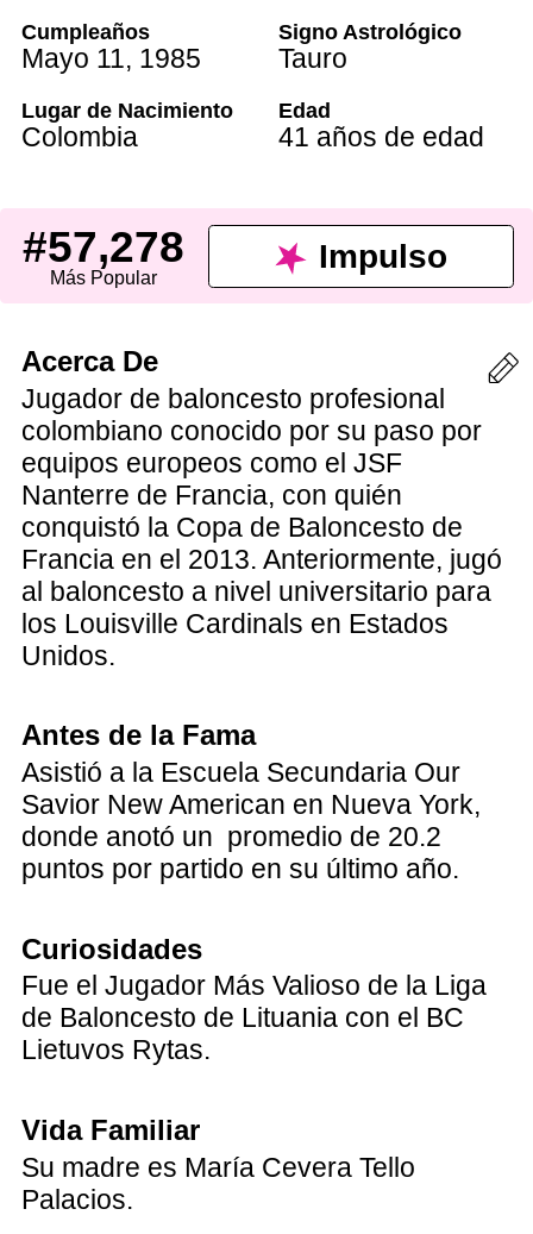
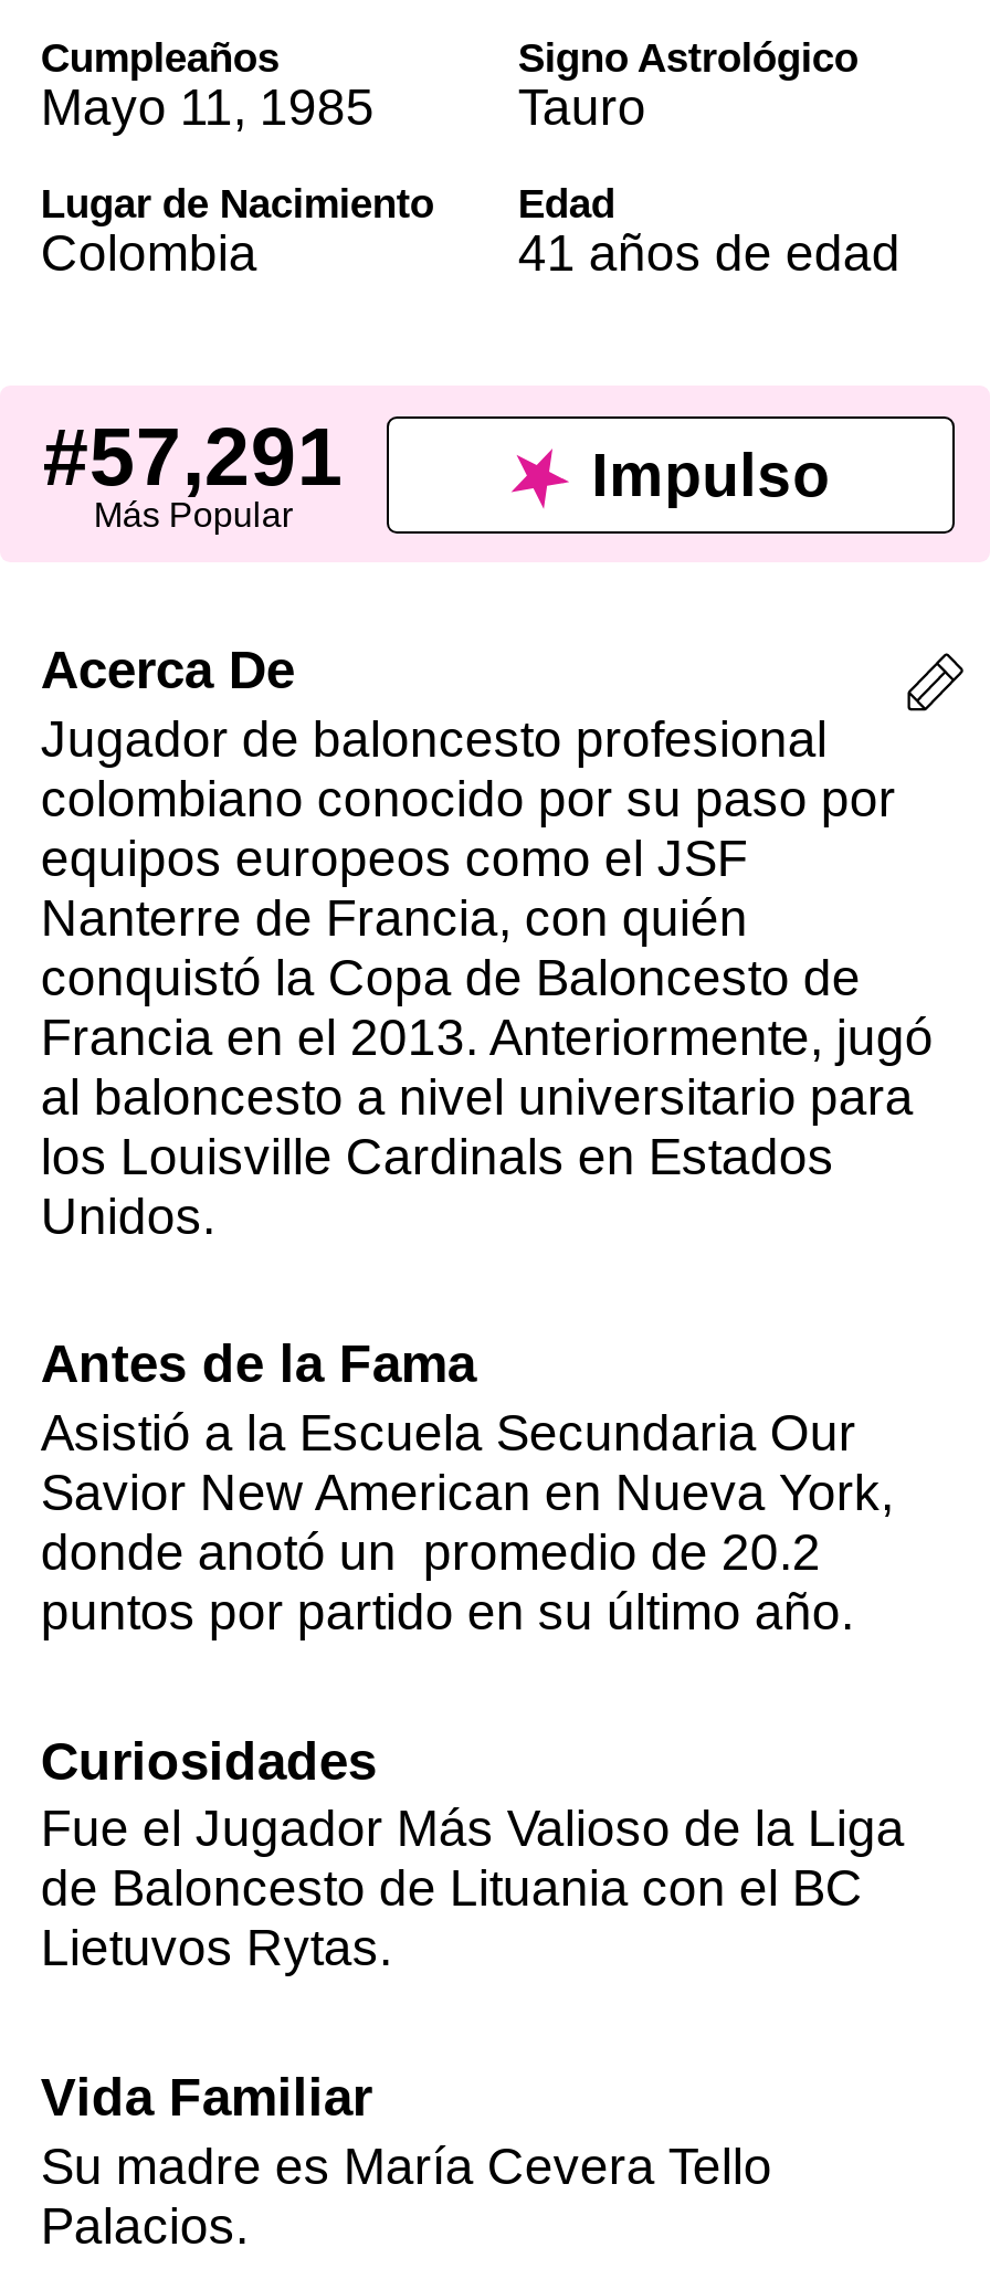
- #57,278
+ #57,291
